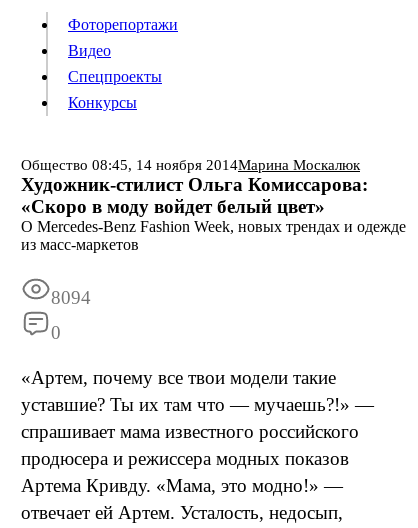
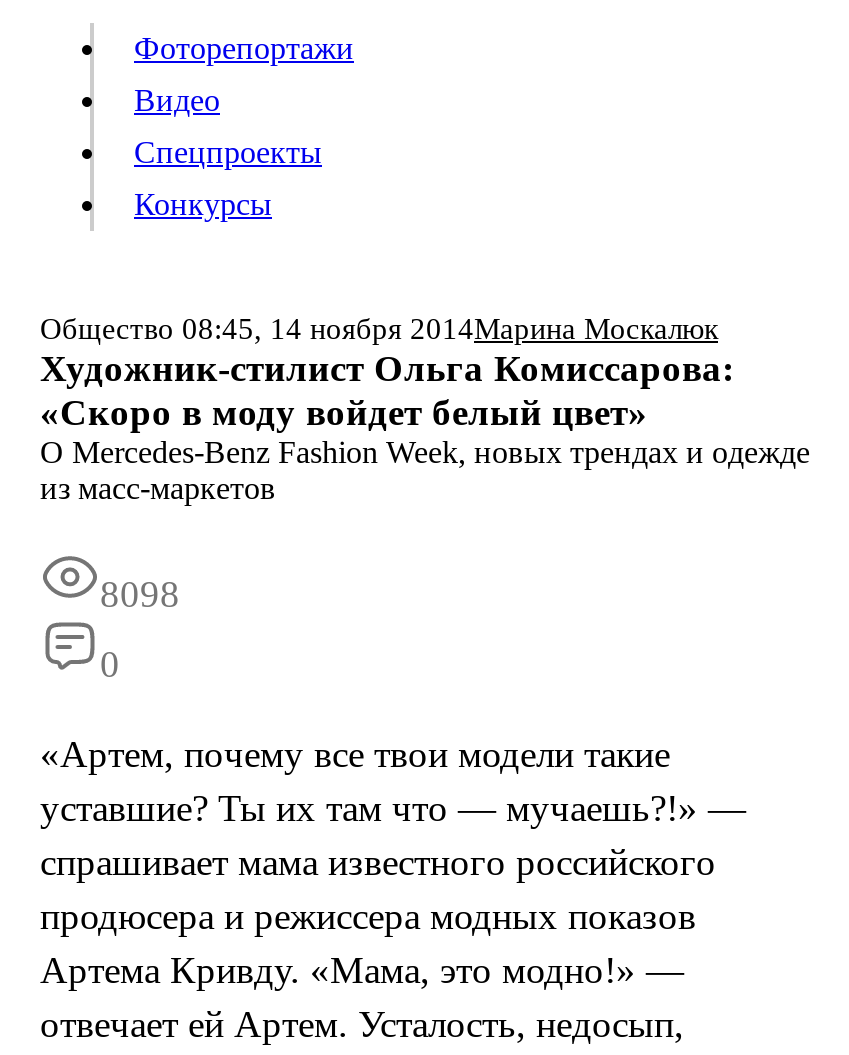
- 8094
+ 8098
